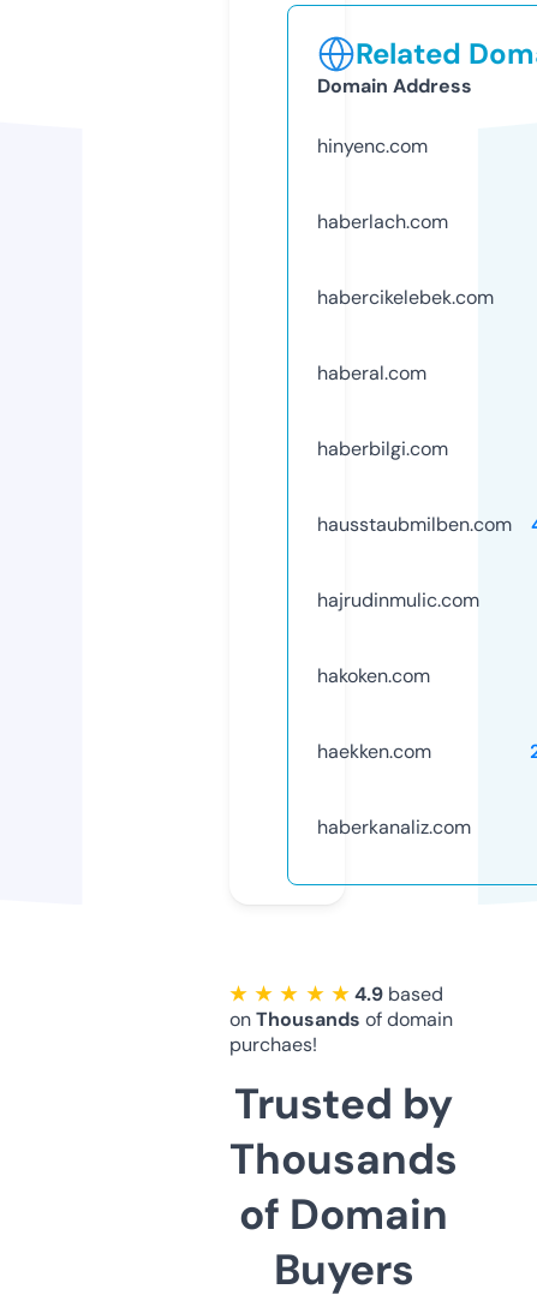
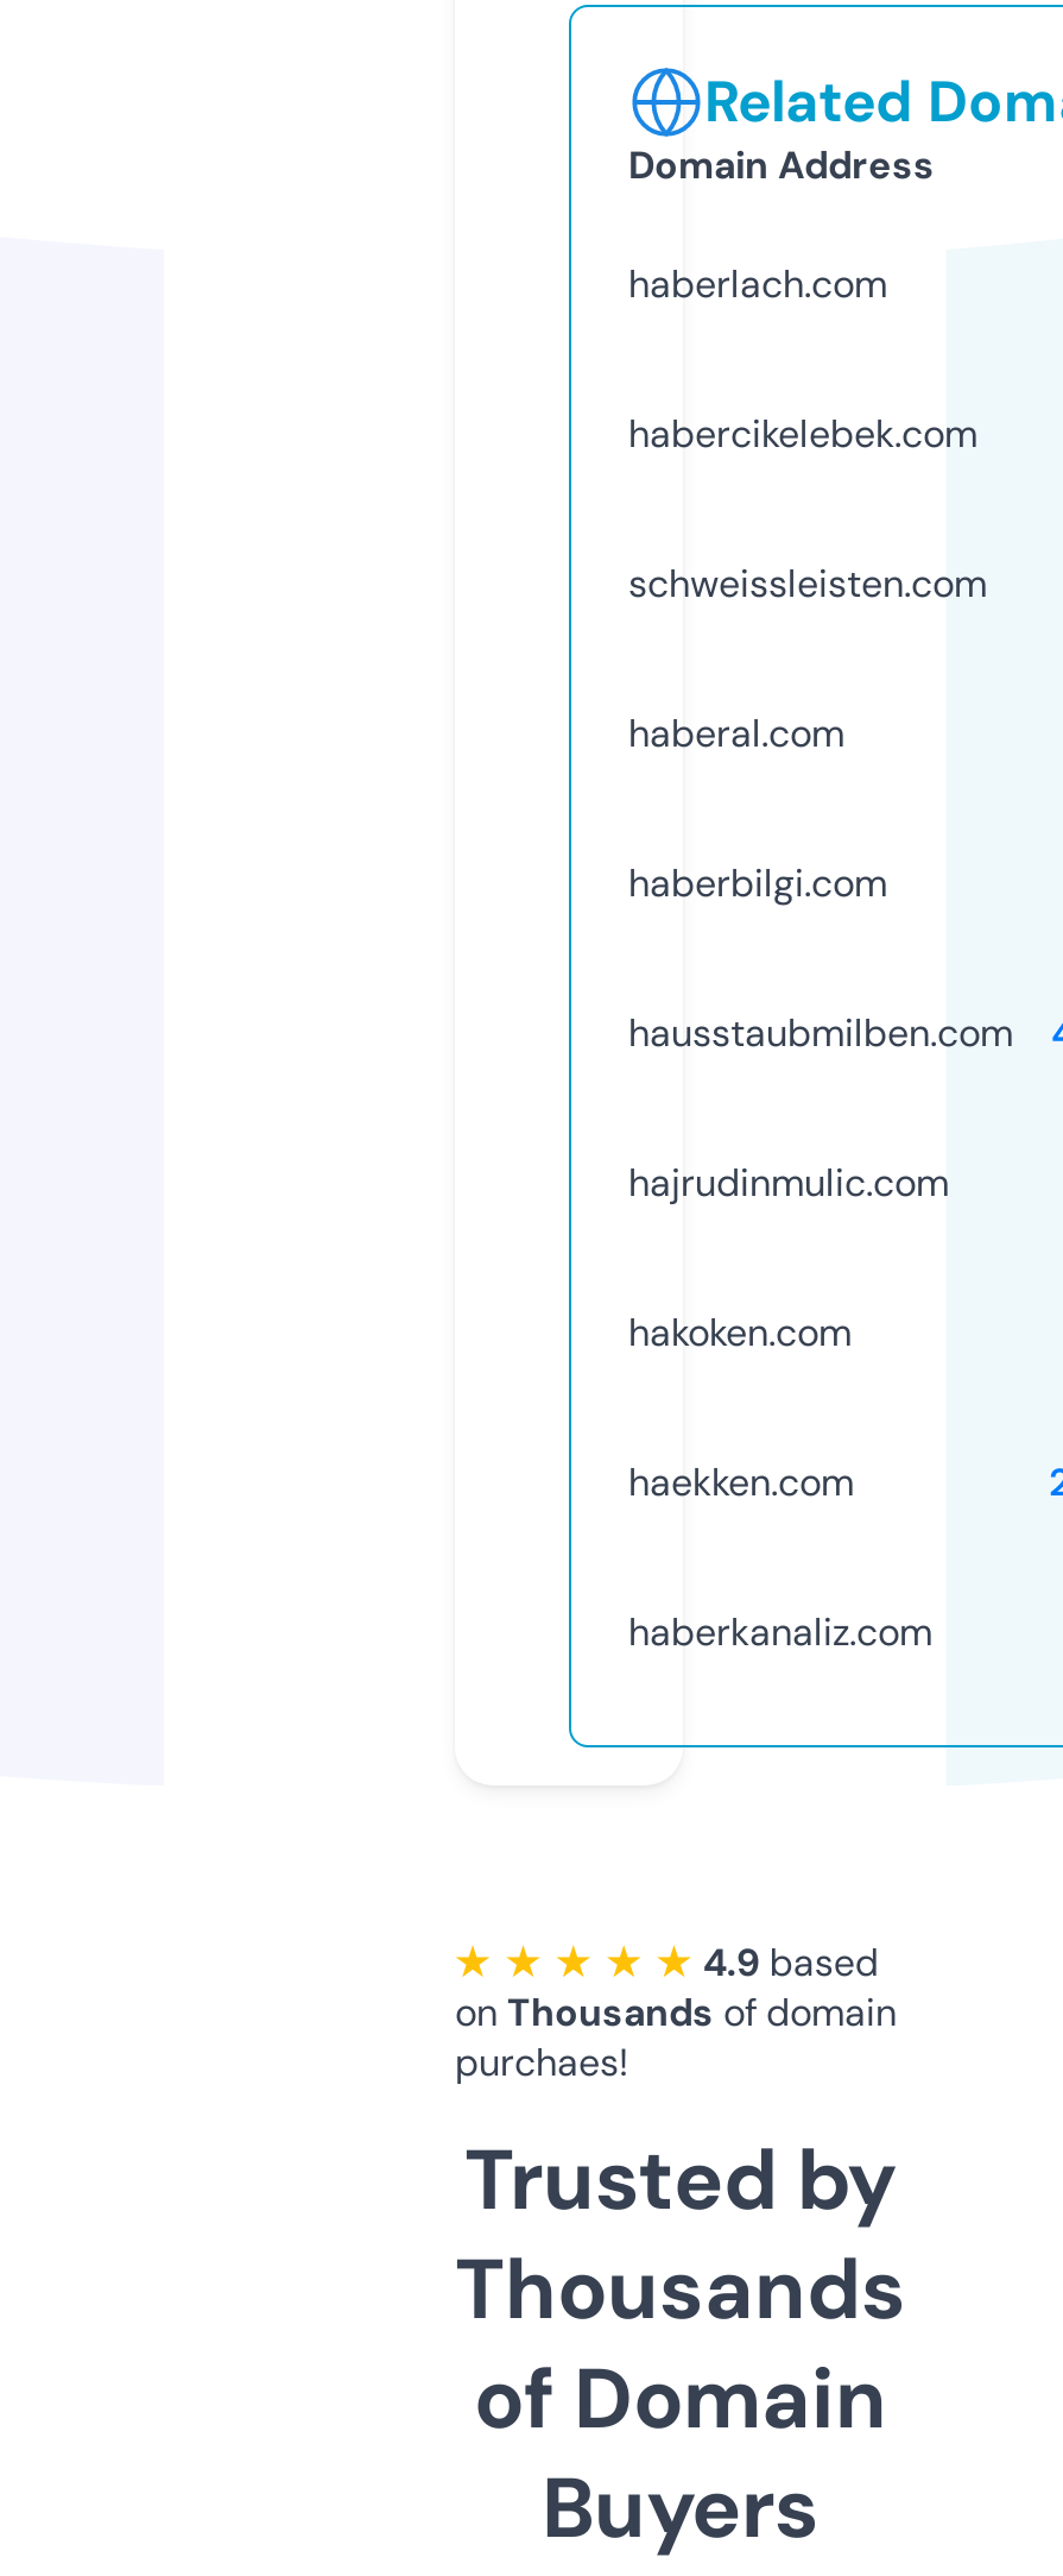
- hinyenc.com

moved up: haberlach.com | habercikelebek.com

+ schweissleisten.com
